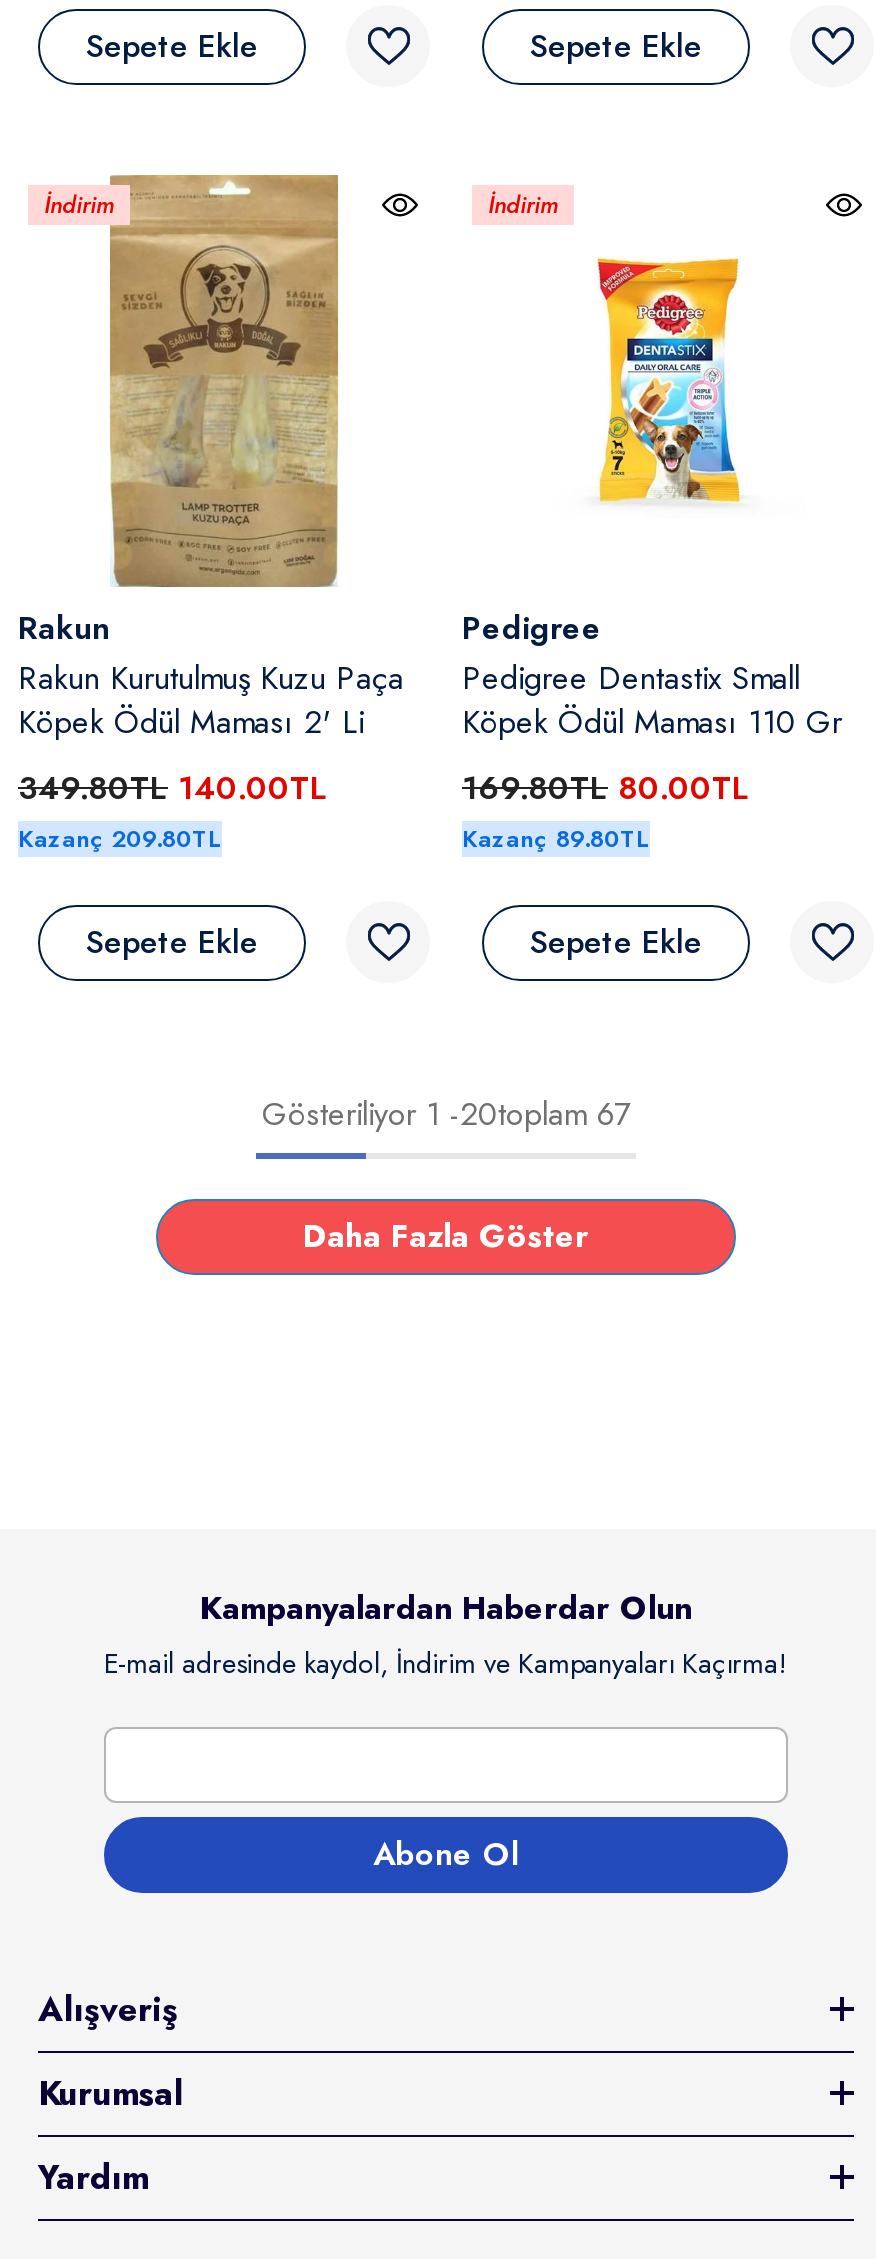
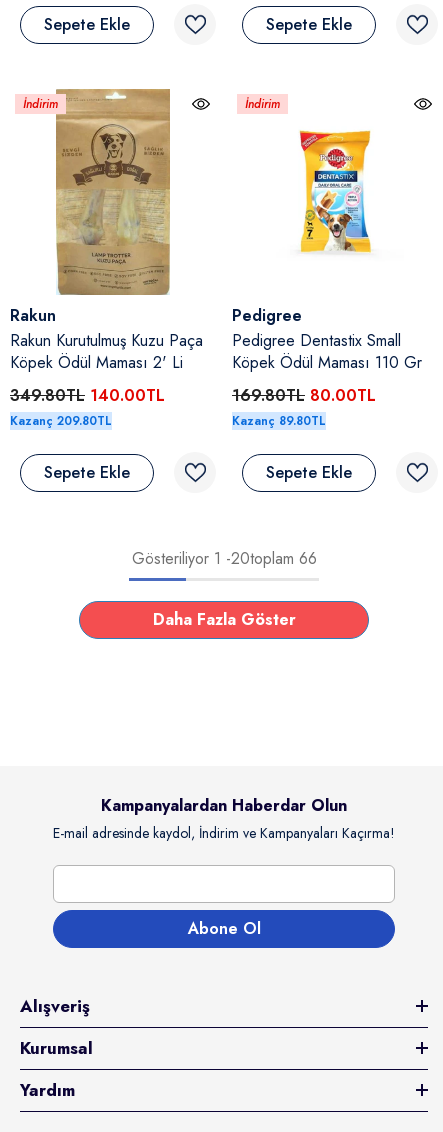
- Gösteriliyor 1 - 20toplam 67
+ Gösteriliyor 1 - 20toplam 66
